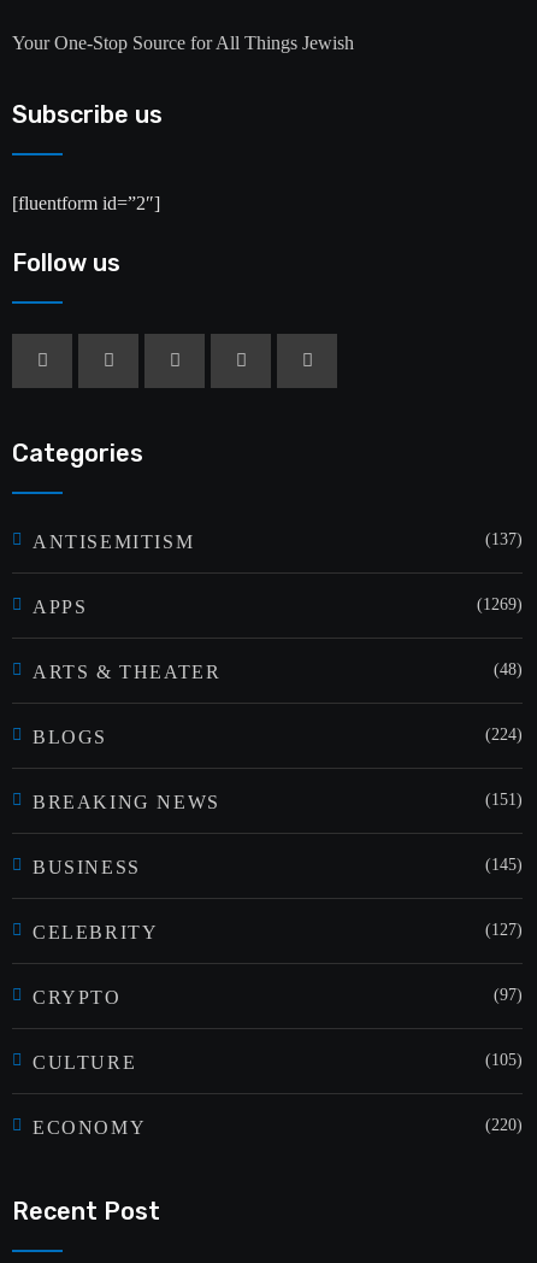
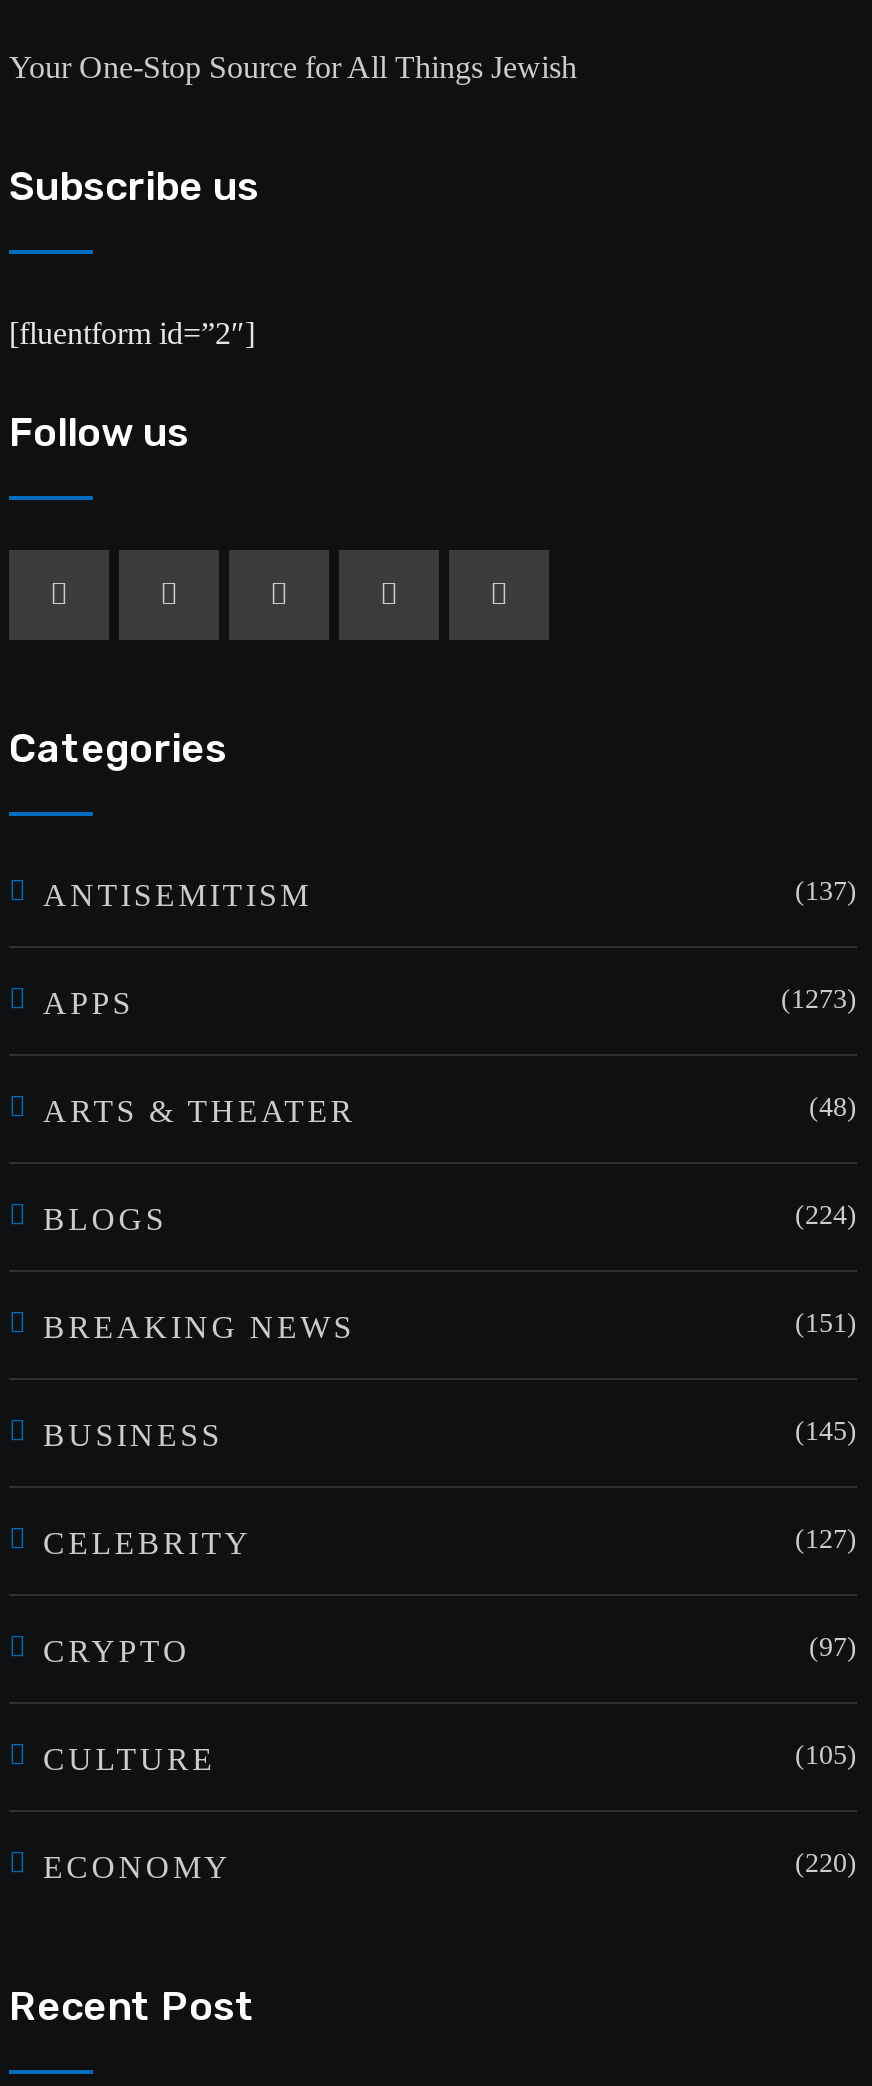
- (1269)
+ (1273)
